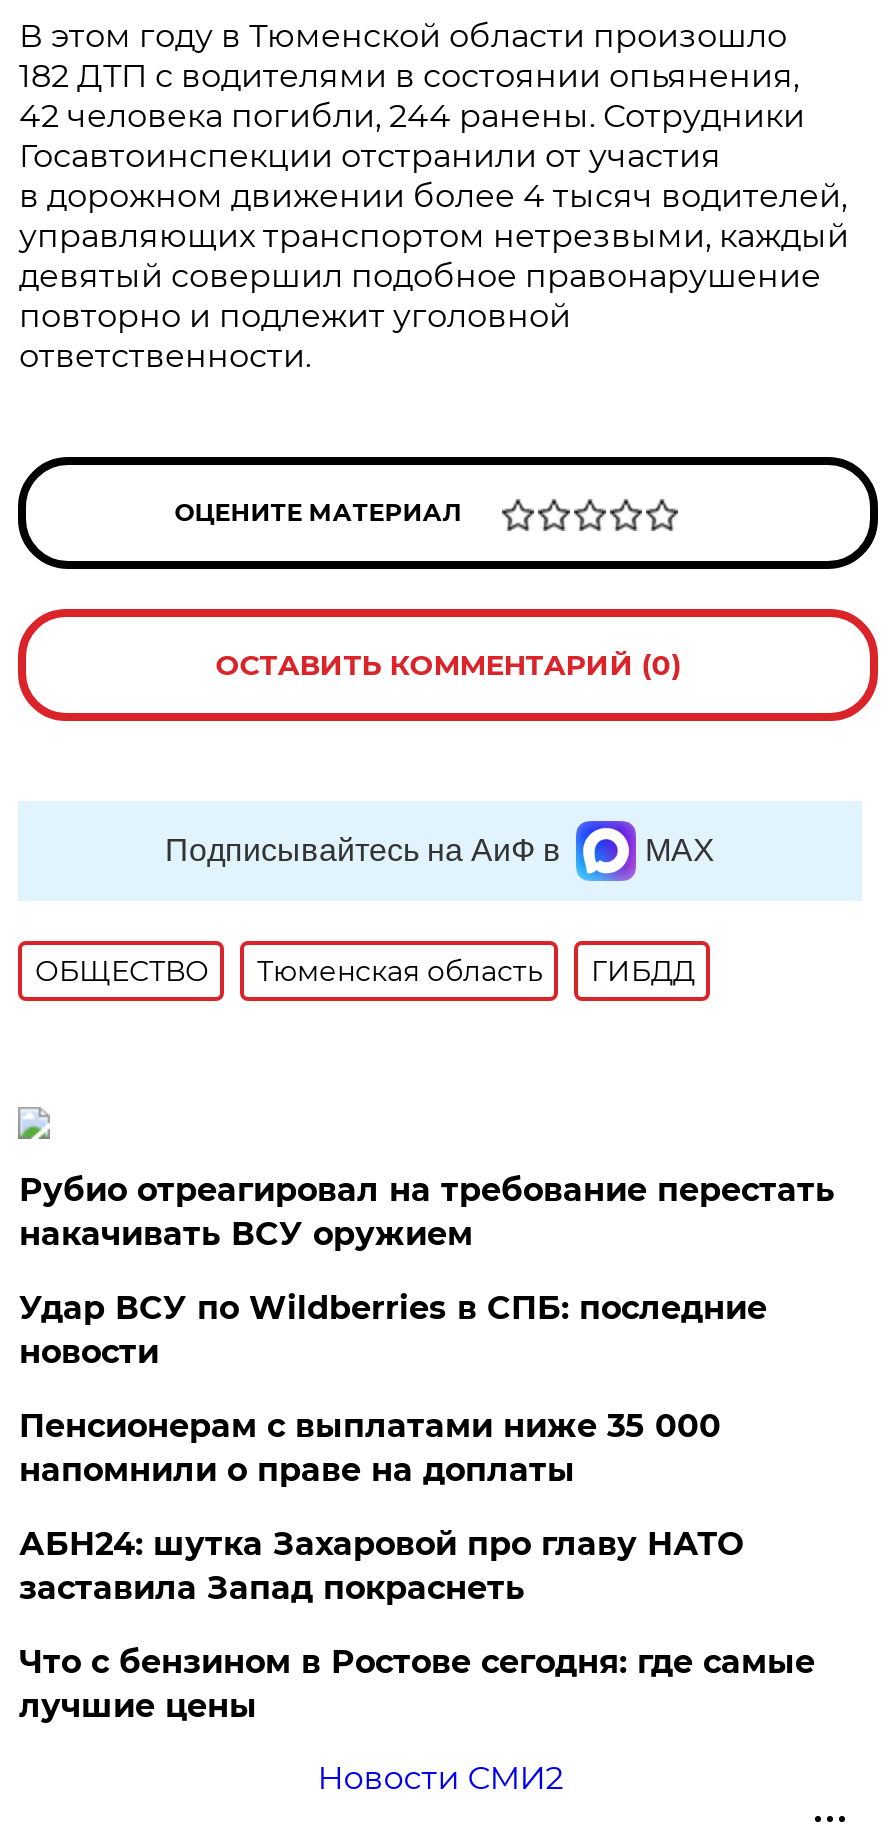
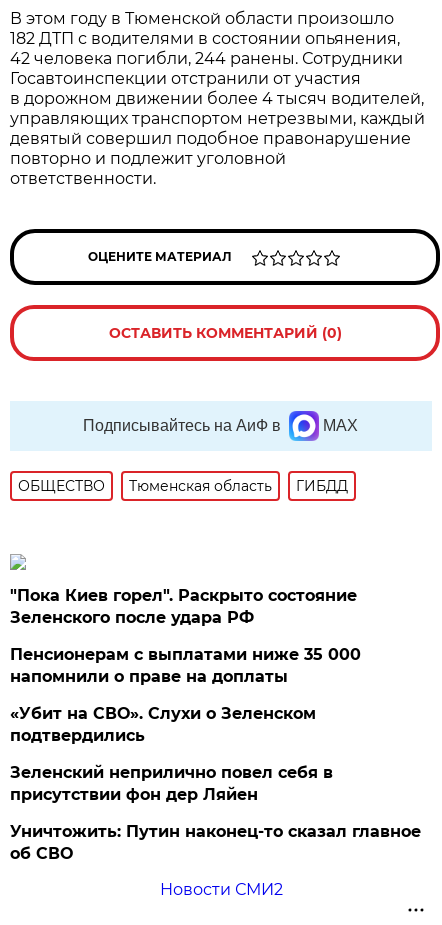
- Рубио отреагировал на требование перестать
- накачивать ВСУ оружием
- Удар ВСУ по Wildberries в СПБ: последние
- новости
+ "Пока Киев горел". Раскрыто состояние
+ Зеленского после удара РФ

moved up: Пенсионерам с выплатами ниже 35 000 | напомнили о праве на доплаты

- АБН24: шутка Захаровой про главу НАТО
- заставила Запад покраснеть
- Что с бензином в Ростове сегодня: где самые
- лучшие цены
+ «Убит на СВО». Слухи о Зеленском
+ подтвердились
+ Зеленский неприлично повел cебя в
+ присутствии фон дер Ляйен
+ Уничтожить: Путин наконец-то сказал главное
+ об СВО
